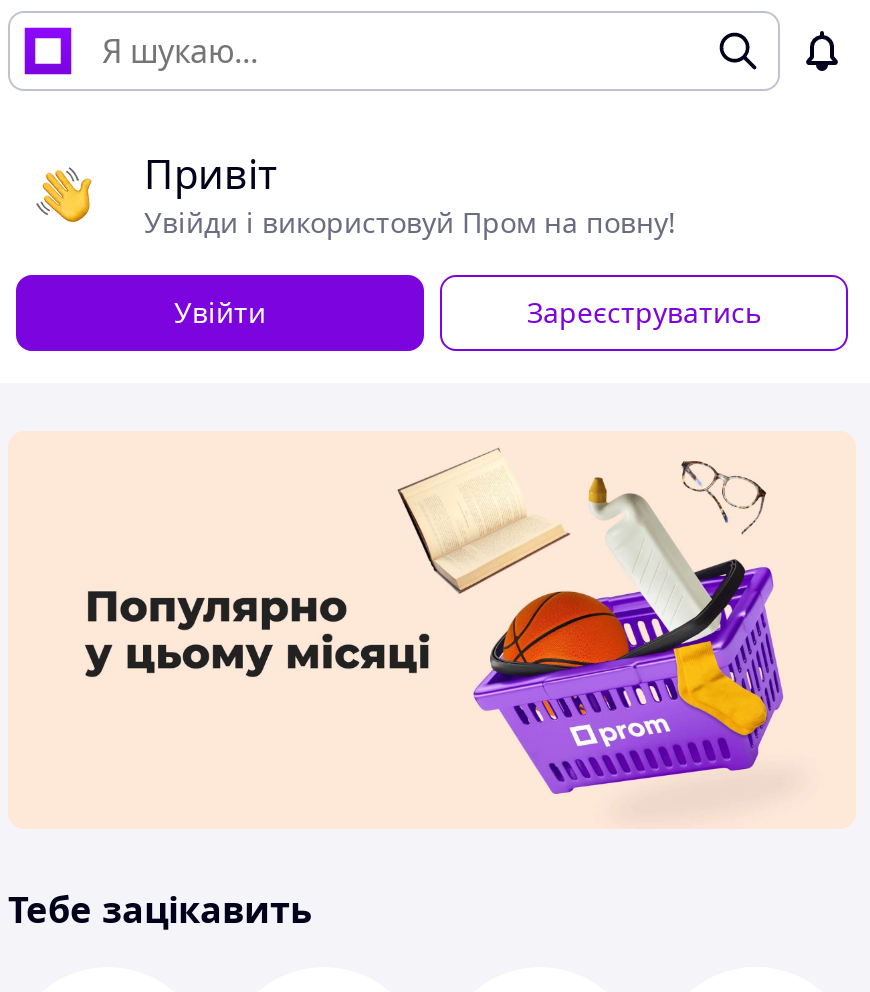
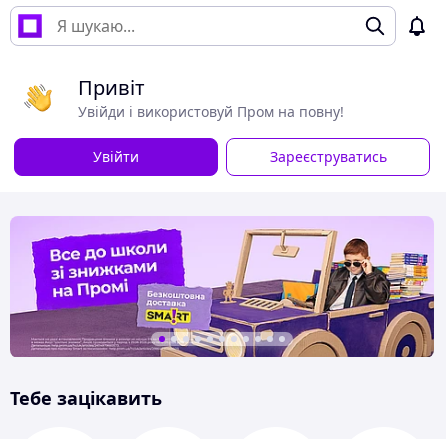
- [image]
+ [image]
